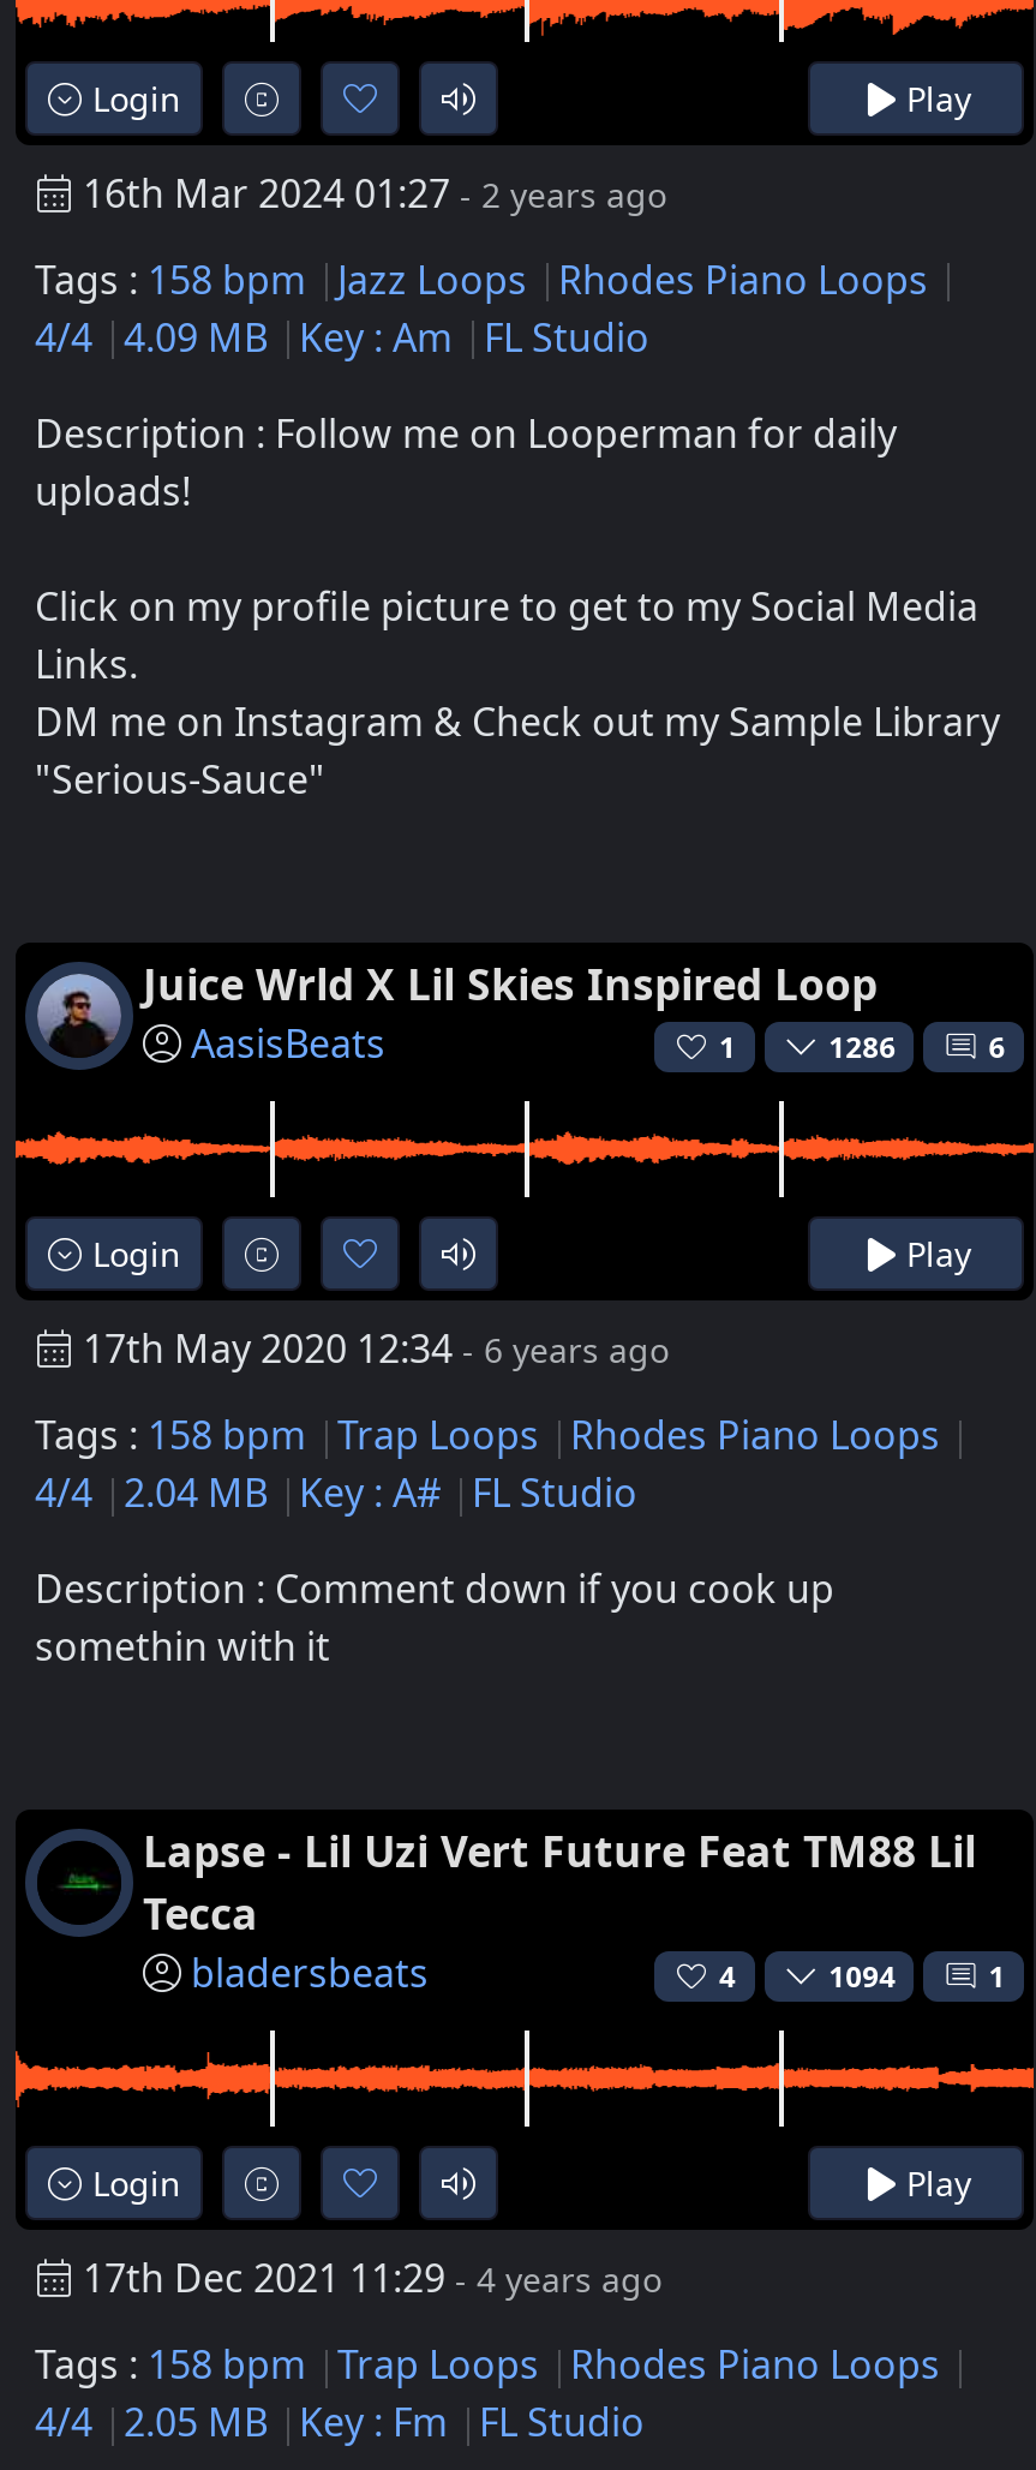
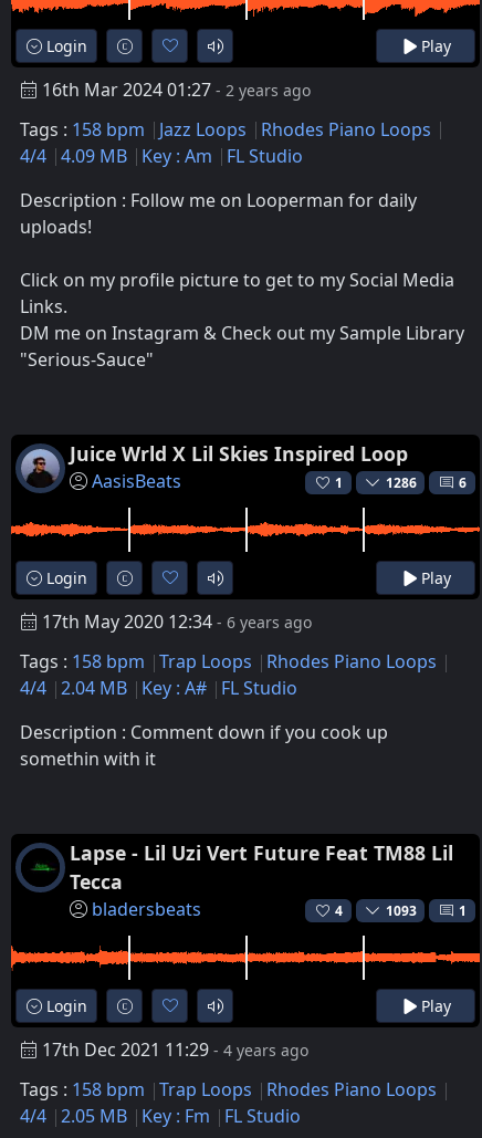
- 1094
+ 1093
